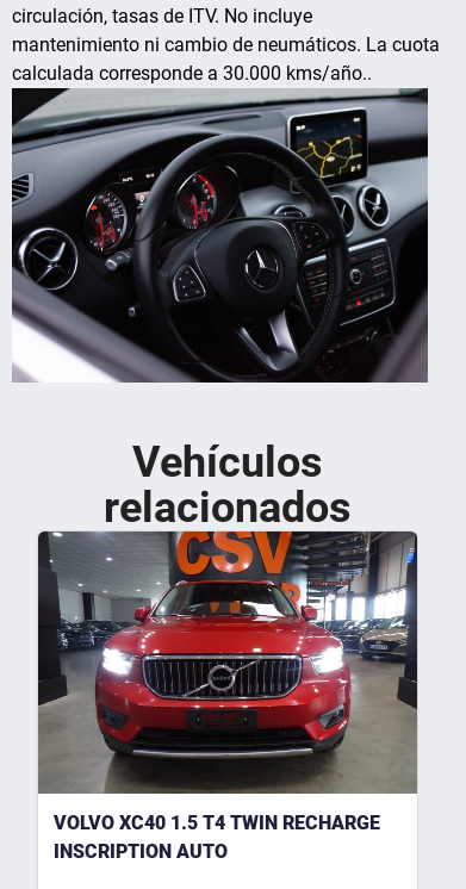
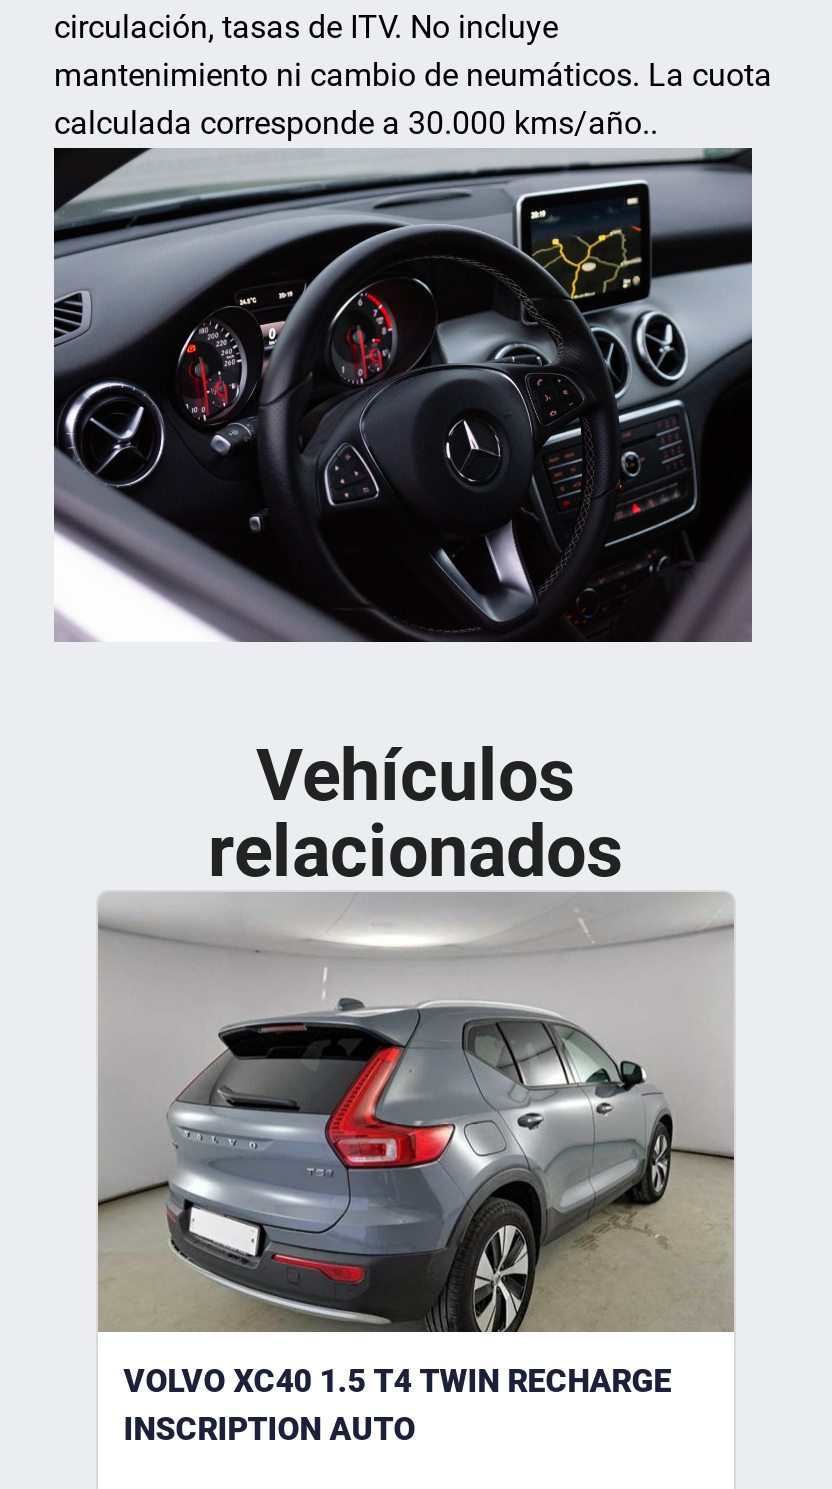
- [image]
+ [image]
